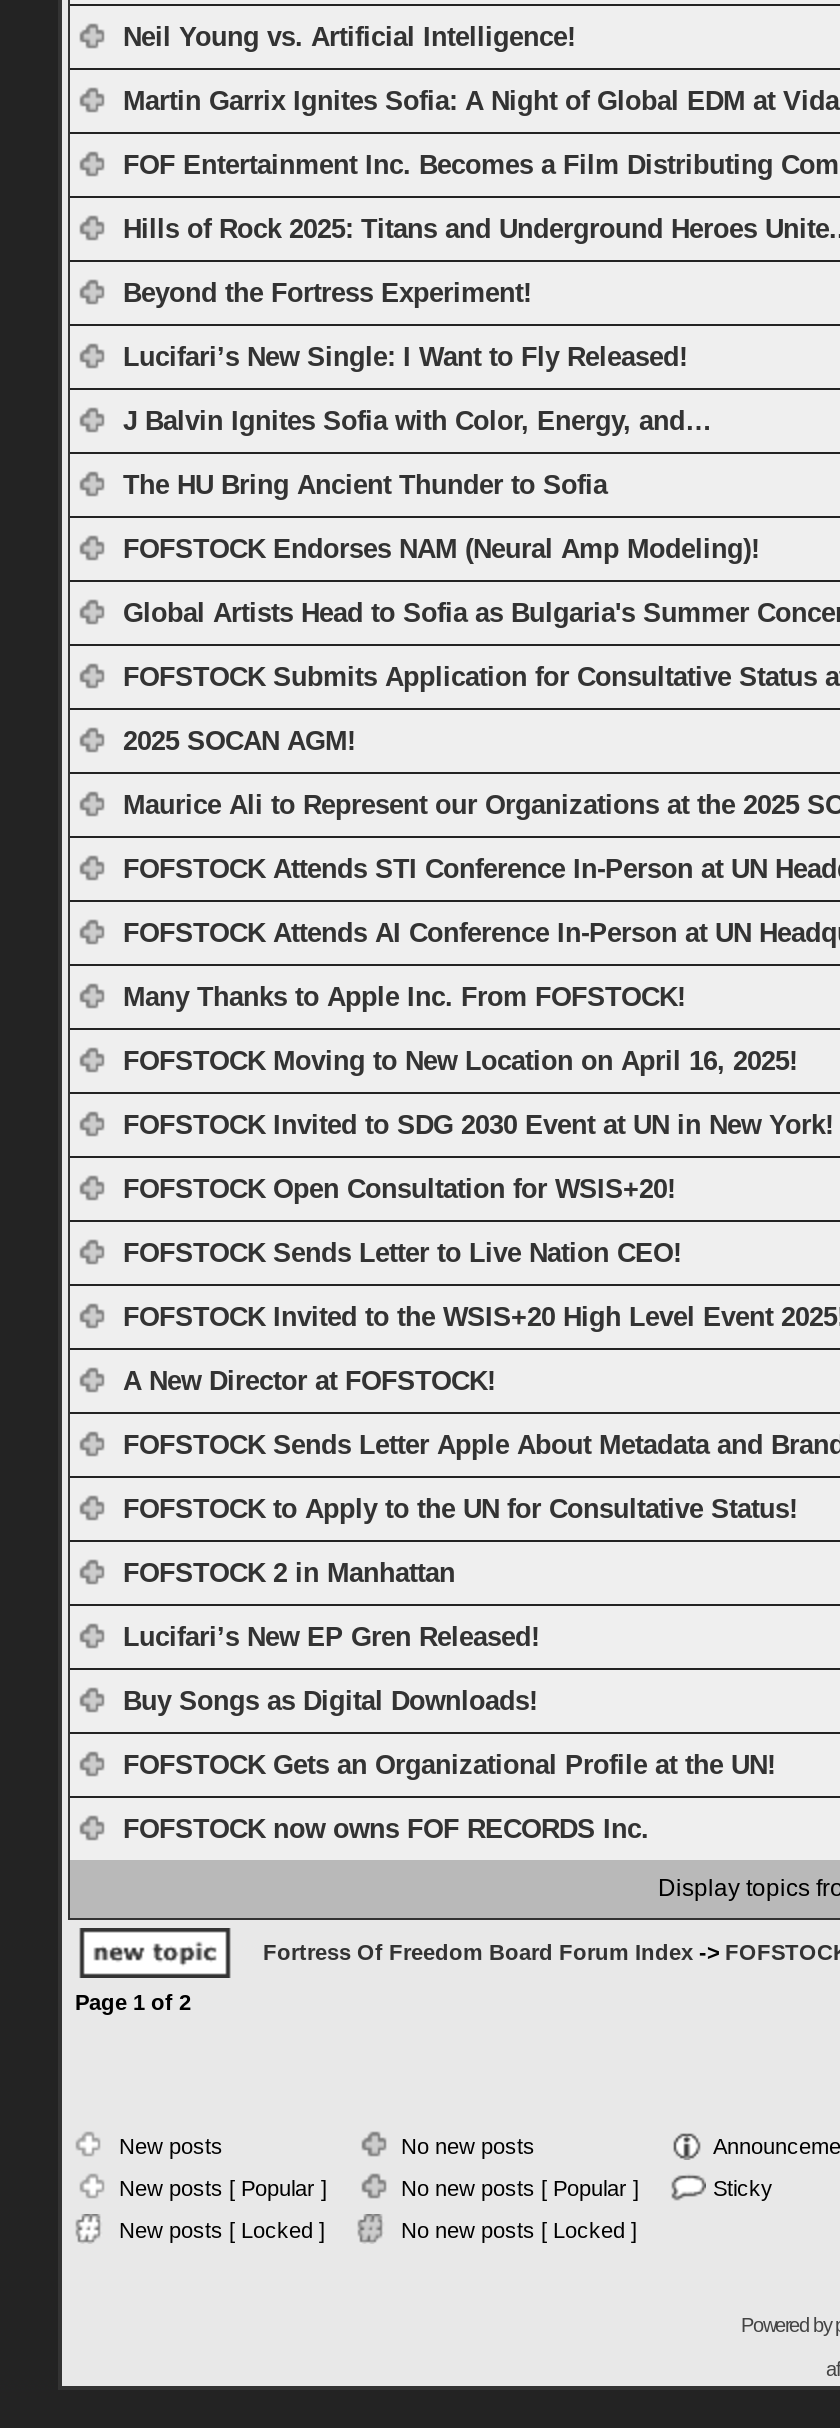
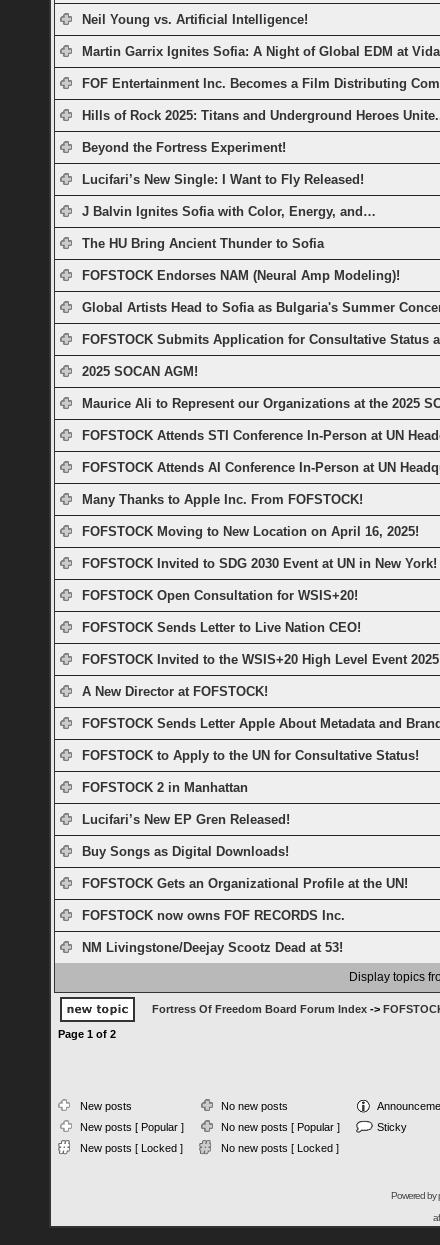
+ NM Livingstone/Deejay Scootz Dead at 53!
